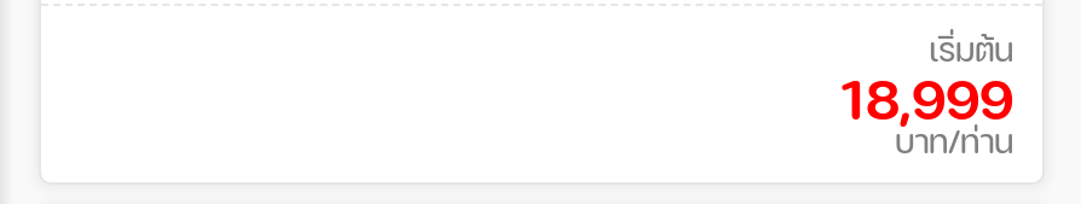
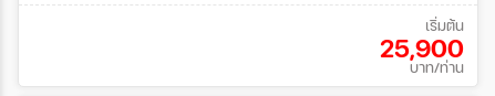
- 18,999
+ 25,900
